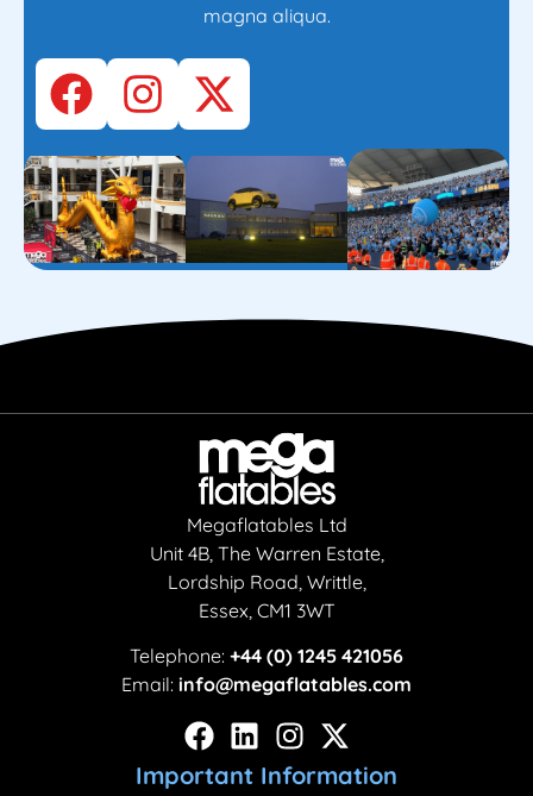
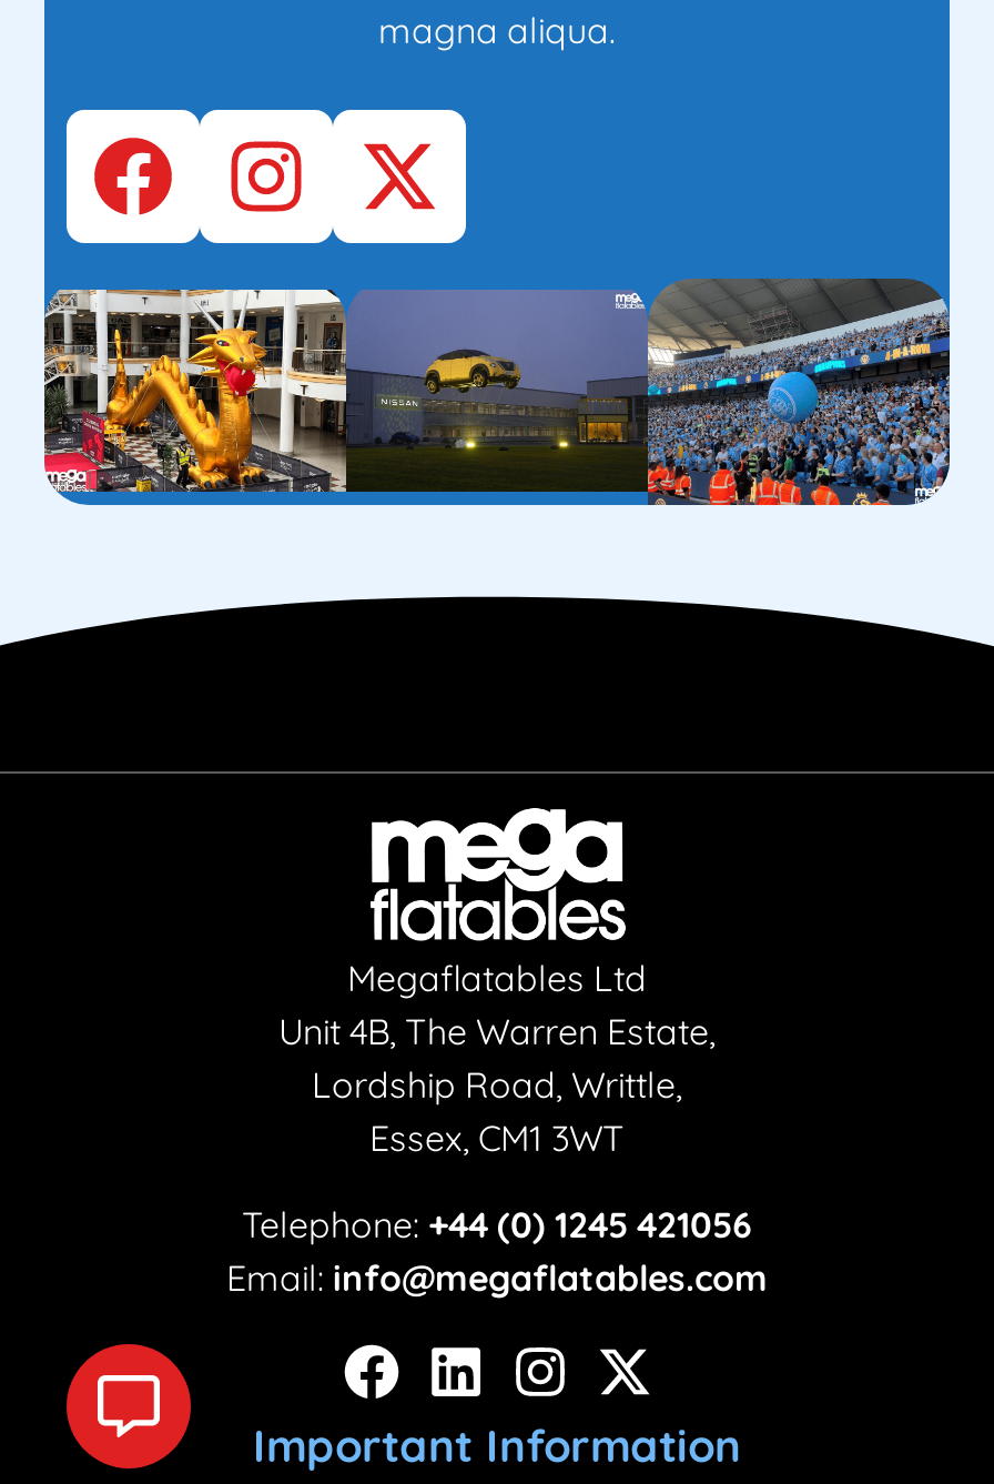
+ [image]
